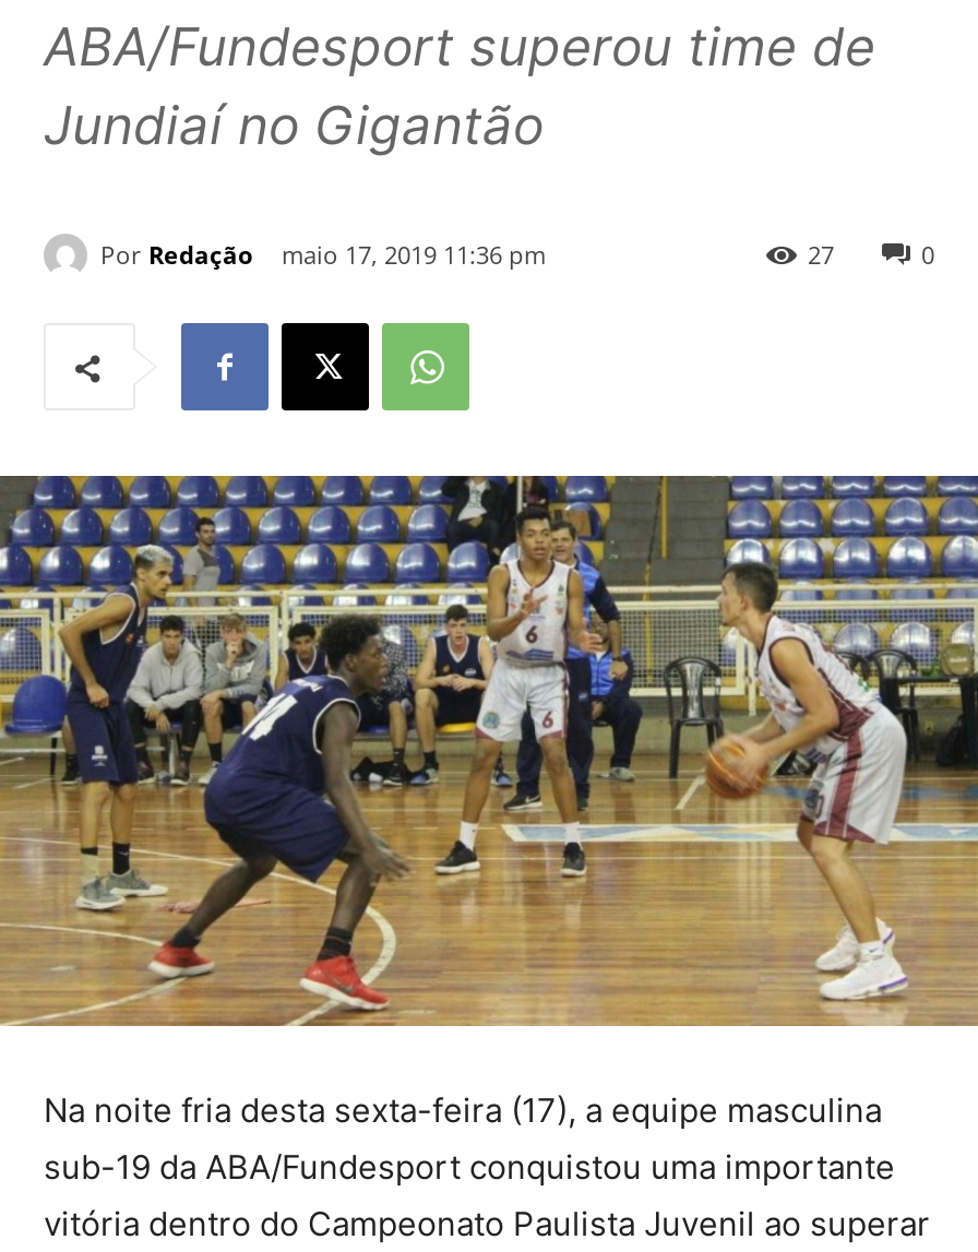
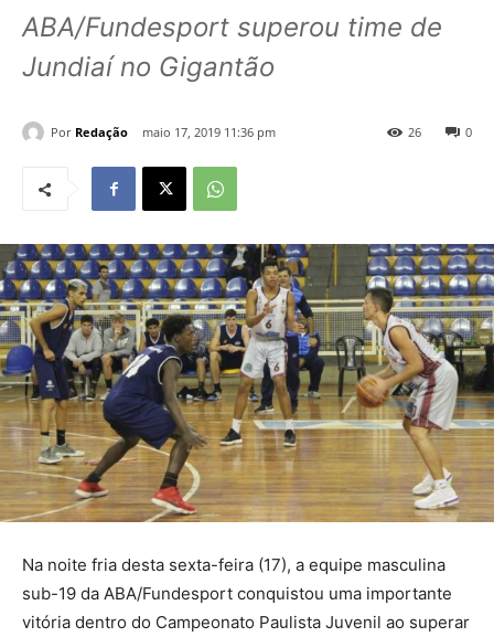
- 27
+ 26
